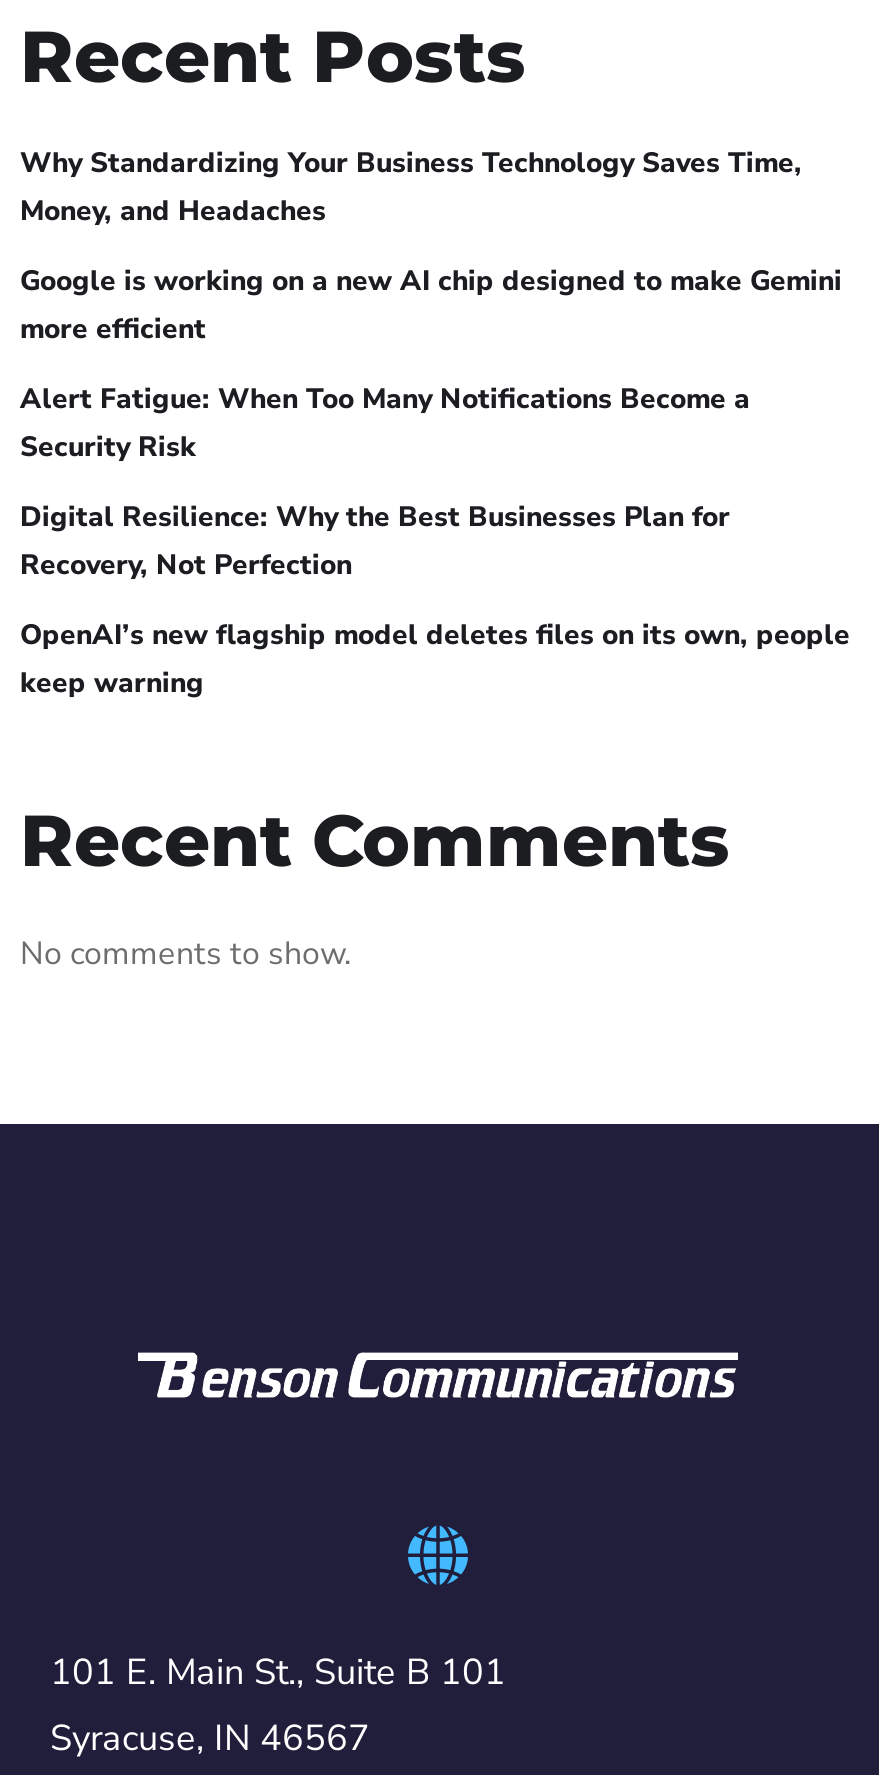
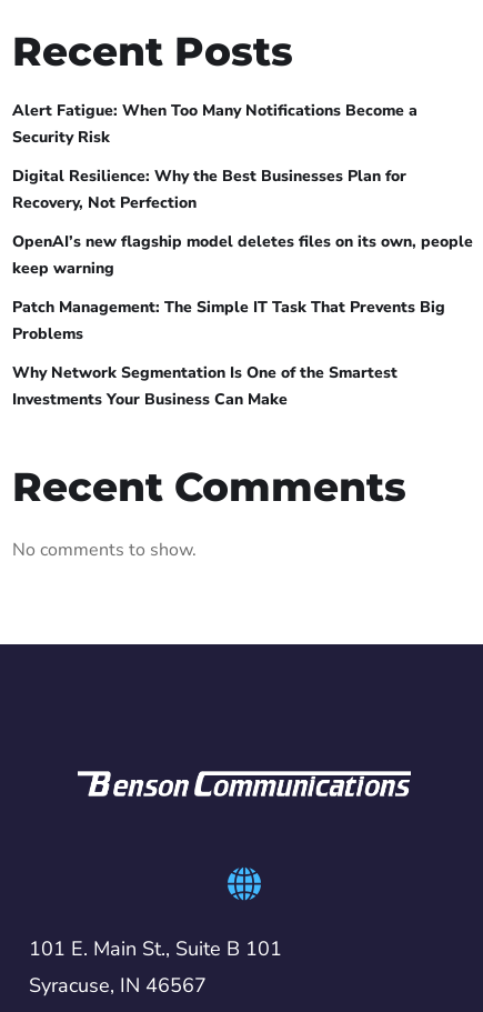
- Why Standardizing Your Business Technology Saves Time,
- Money, and Headaches
- Google is working on a new AI chip designed to make Gemini
- more efficient

moved up: Alert Fatigue: When Too Many Notifications Become a | Security Risk | Digital Resilience: Why the Best Businesses Plan for | Recovery, Not Perfection | OpenAI’s new flagship model deletes files on its own, people | keep warning

+ Patch Management: The Simple IT Task That Prevents Big
+ Problems
+ Why Network Segmentation Is One of the Smartest
+ Investments Your Business Can Make
